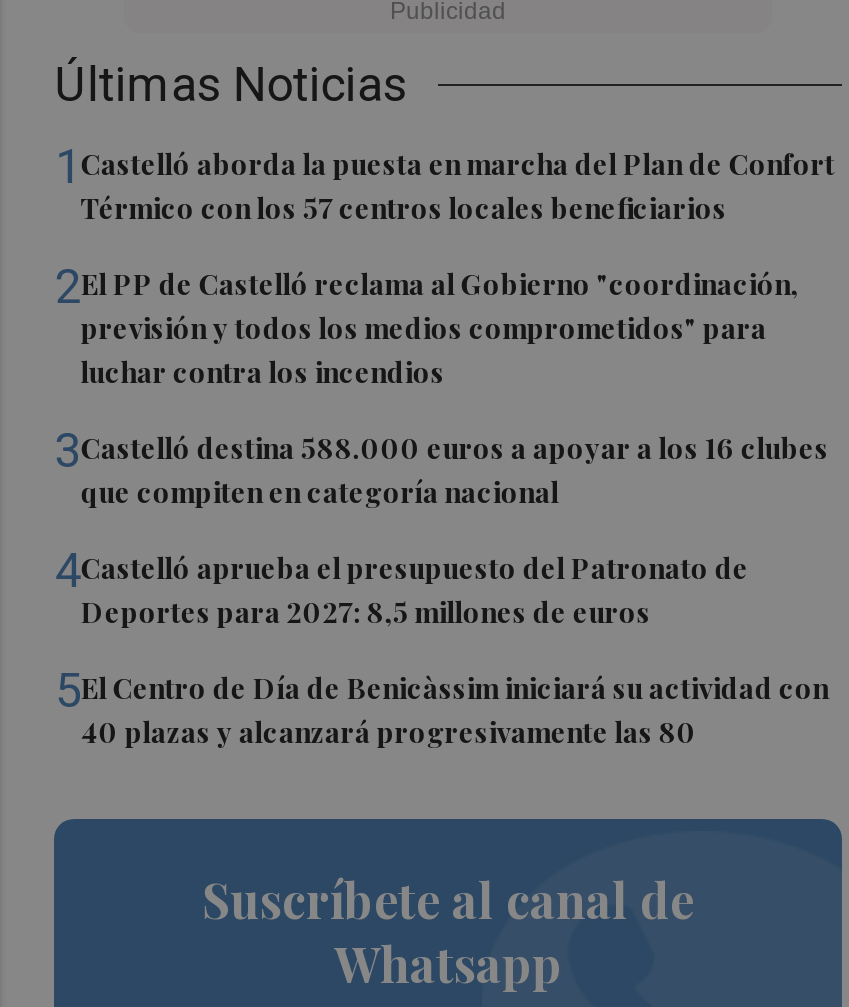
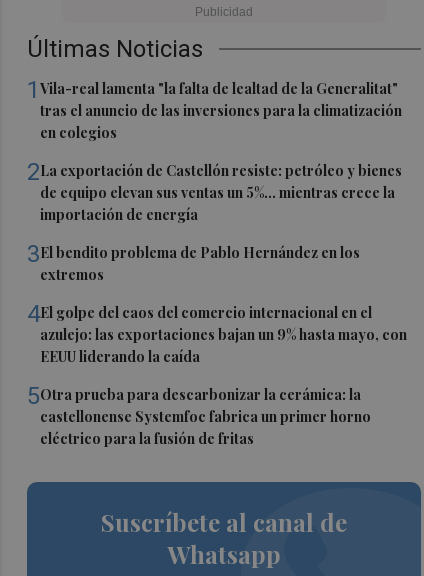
- 1 Castelló aborda la puesta en marcha del Plan de Confort
- Térmico con los 57 centros locales beneficiarios
+ 1 Vila-real lamenta "la falta de lealtad de la Generalitat"
+ tras el anuncio de las inversiones para la climatización
+ en colegios

- 2El PP de Castelló reclama al Gobierno "coordinación,
- previsión y todos los medios comprometidos" para
- luchar contra los incendios
+ 2La exportación de Castellón resiste: petróleo y bienes
+ de equipo elevan sus ventas un 5%... mientras crece la
+ importación de energía

- 3Castelló destina 588.000 euros a apoyar a los 16 clubes
- que compiten en categoría nacional
+ 3El bendito problema de Pablo Hernández en los
+ extremos

- 4Castelló aprueba el presupuesto del Patronato de
- Deportes para 2027: 8,5 millones de euros
+ 4El golpe del caos del comercio internacional en el
+ azulejo: las exportaciones bajan un 9% hasta mayo, con
+ EEUU liderando la caída

- 5El Centro de Día de Benicàssim iniciará su actividad con
- 40 plazas y alcanzará progresivamente las 80
+ 5Otra prueba para descarbonizar la cerámica: la
+ castellonense Systemfoc fabrica un primer horno
+ eléctrico para la fusión de fritas
